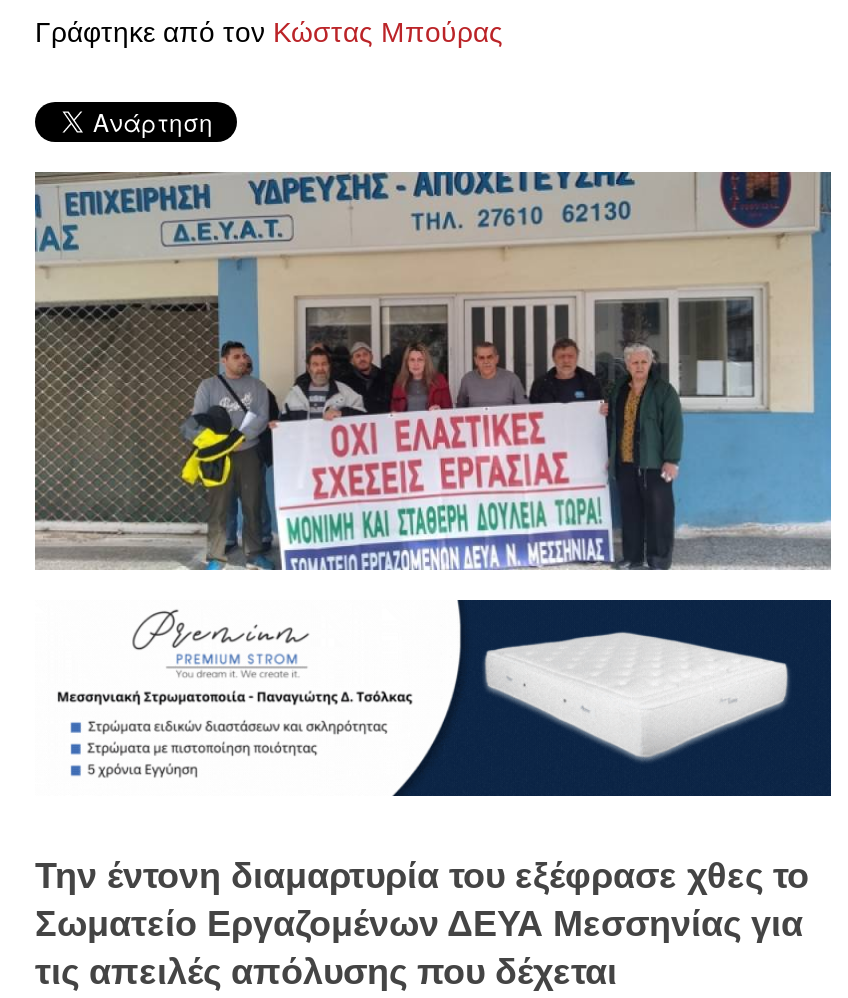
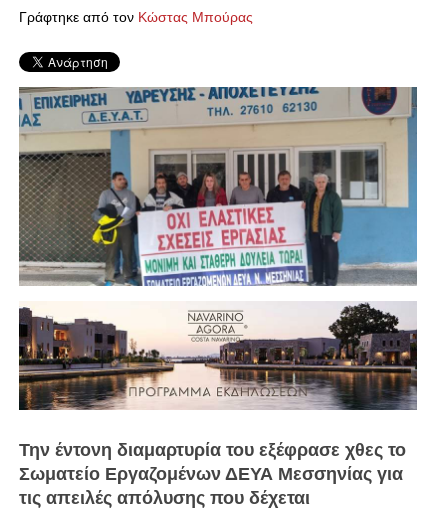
- [image]
+ [image]
